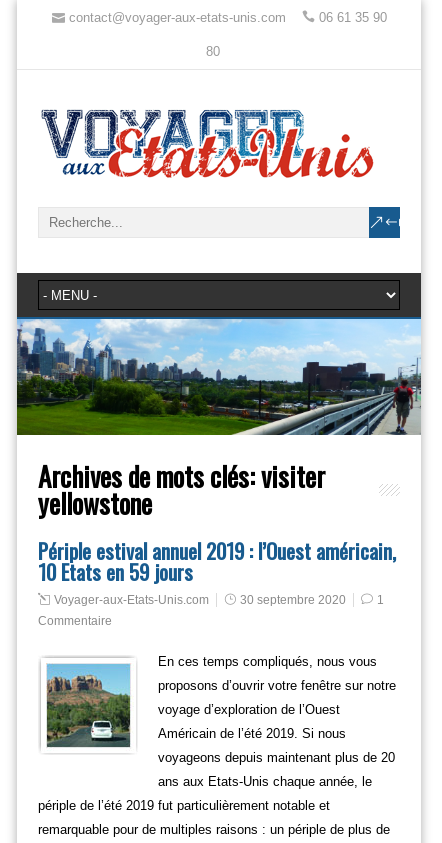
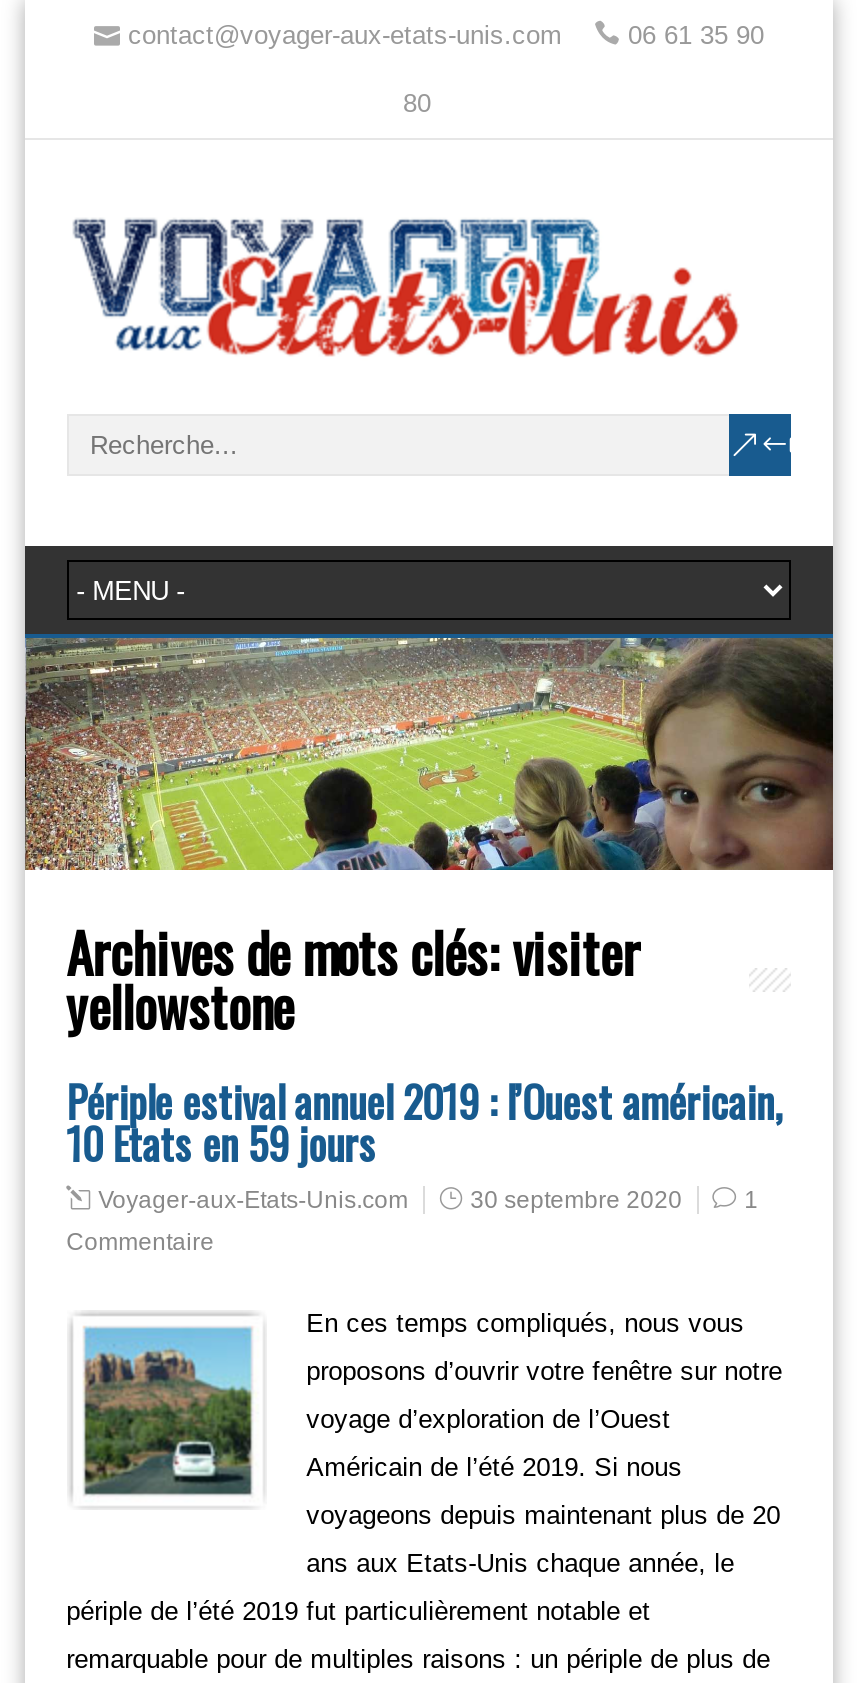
- [image]
+ [image]
